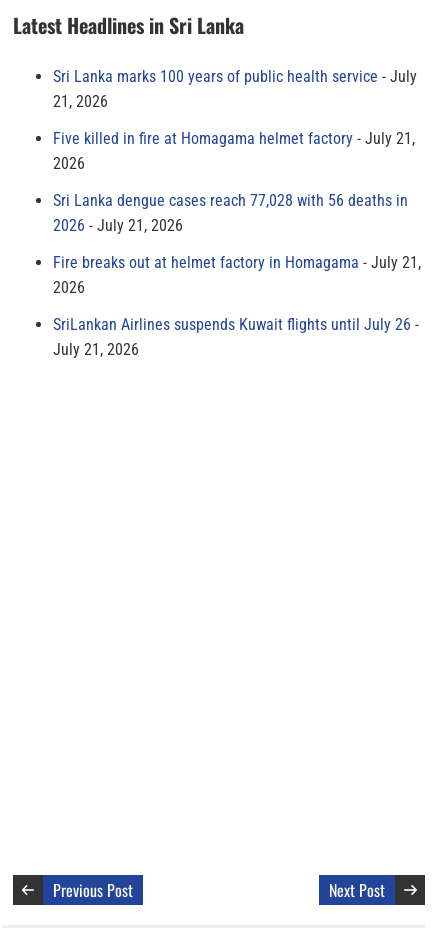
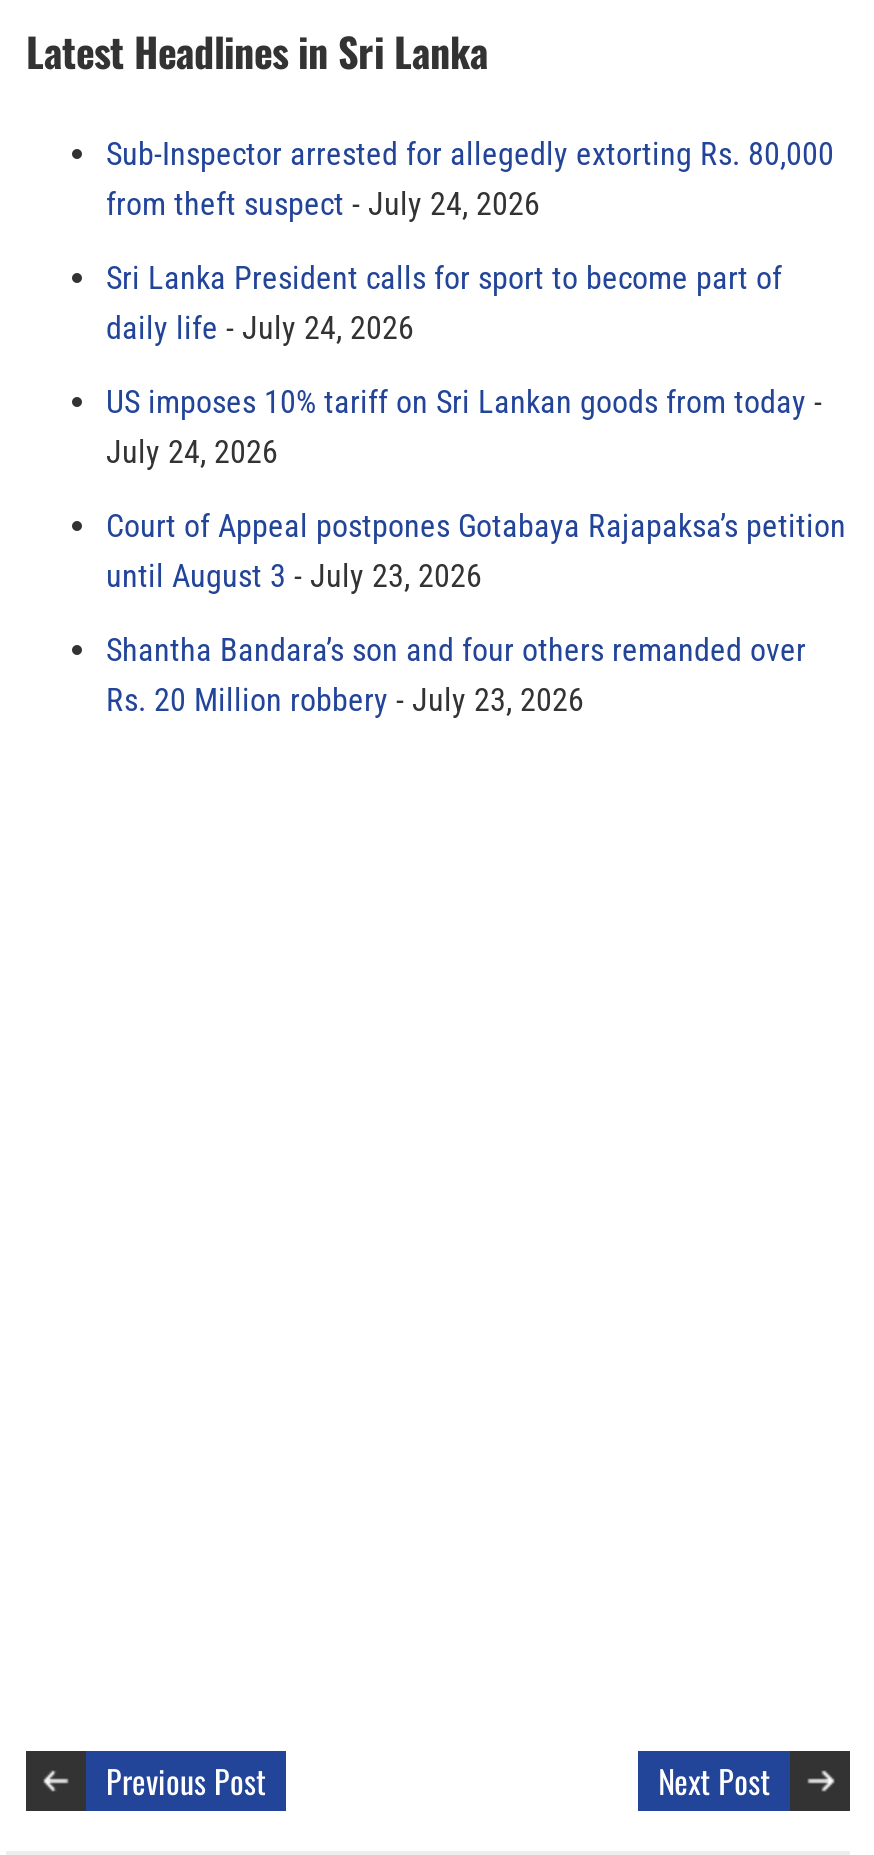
- Sri Lanka marks 100 years of public health service
- July
- 21, 2026
+ Sub-Inspector arrested for allegedly extorting Rs. 80,000
+ from theft suspect
+ July 24, 2026

- Five killed in fire at Homagama helmet factory
- July 21,
- 2026
+ Sri Lanka President calls for sport to become part of
+ daily life
+ July 24, 2026

- Sri Lanka dengue cases reach 77,028 with 56 deaths in
- 2026
- July 21, 2026
+ US imposes 10% tariff on Sri Lankan goods from today
+ July 24, 2026

- Fire breaks out at helmet factory in Homagama
- July 21,
- 2026
+ Court of Appeal postpones Gotabaya Rajapaksa’s petition
+ until August 3
+ July 23, 2026

- SriLankan Airlines suspends Kuwait flights until July 26
- July 21, 2026
+ Shantha Bandara’s son and four others remanded over
+ Rs. 20 Million robbery
+ July 23, 2026
